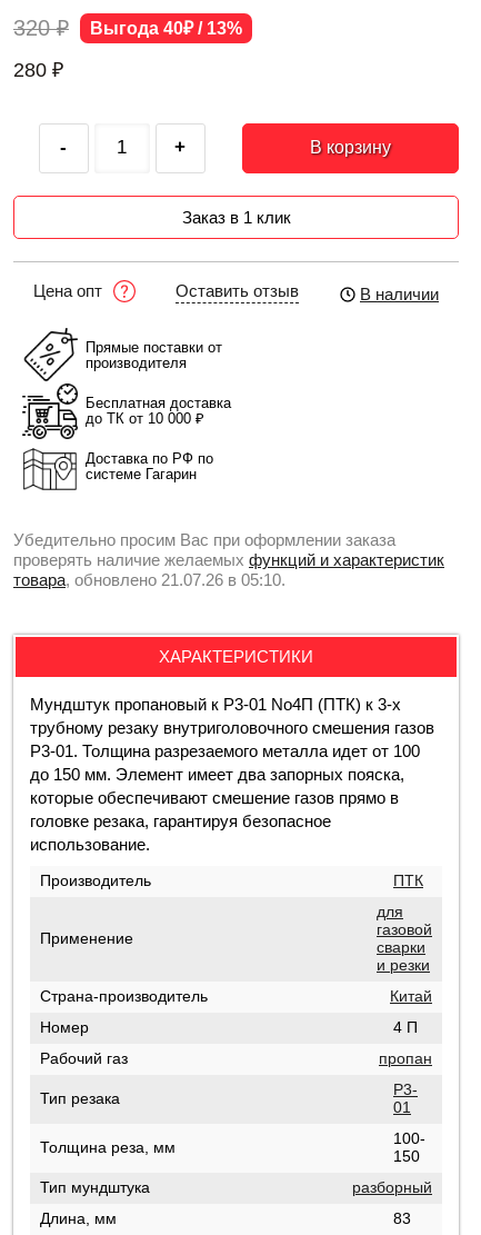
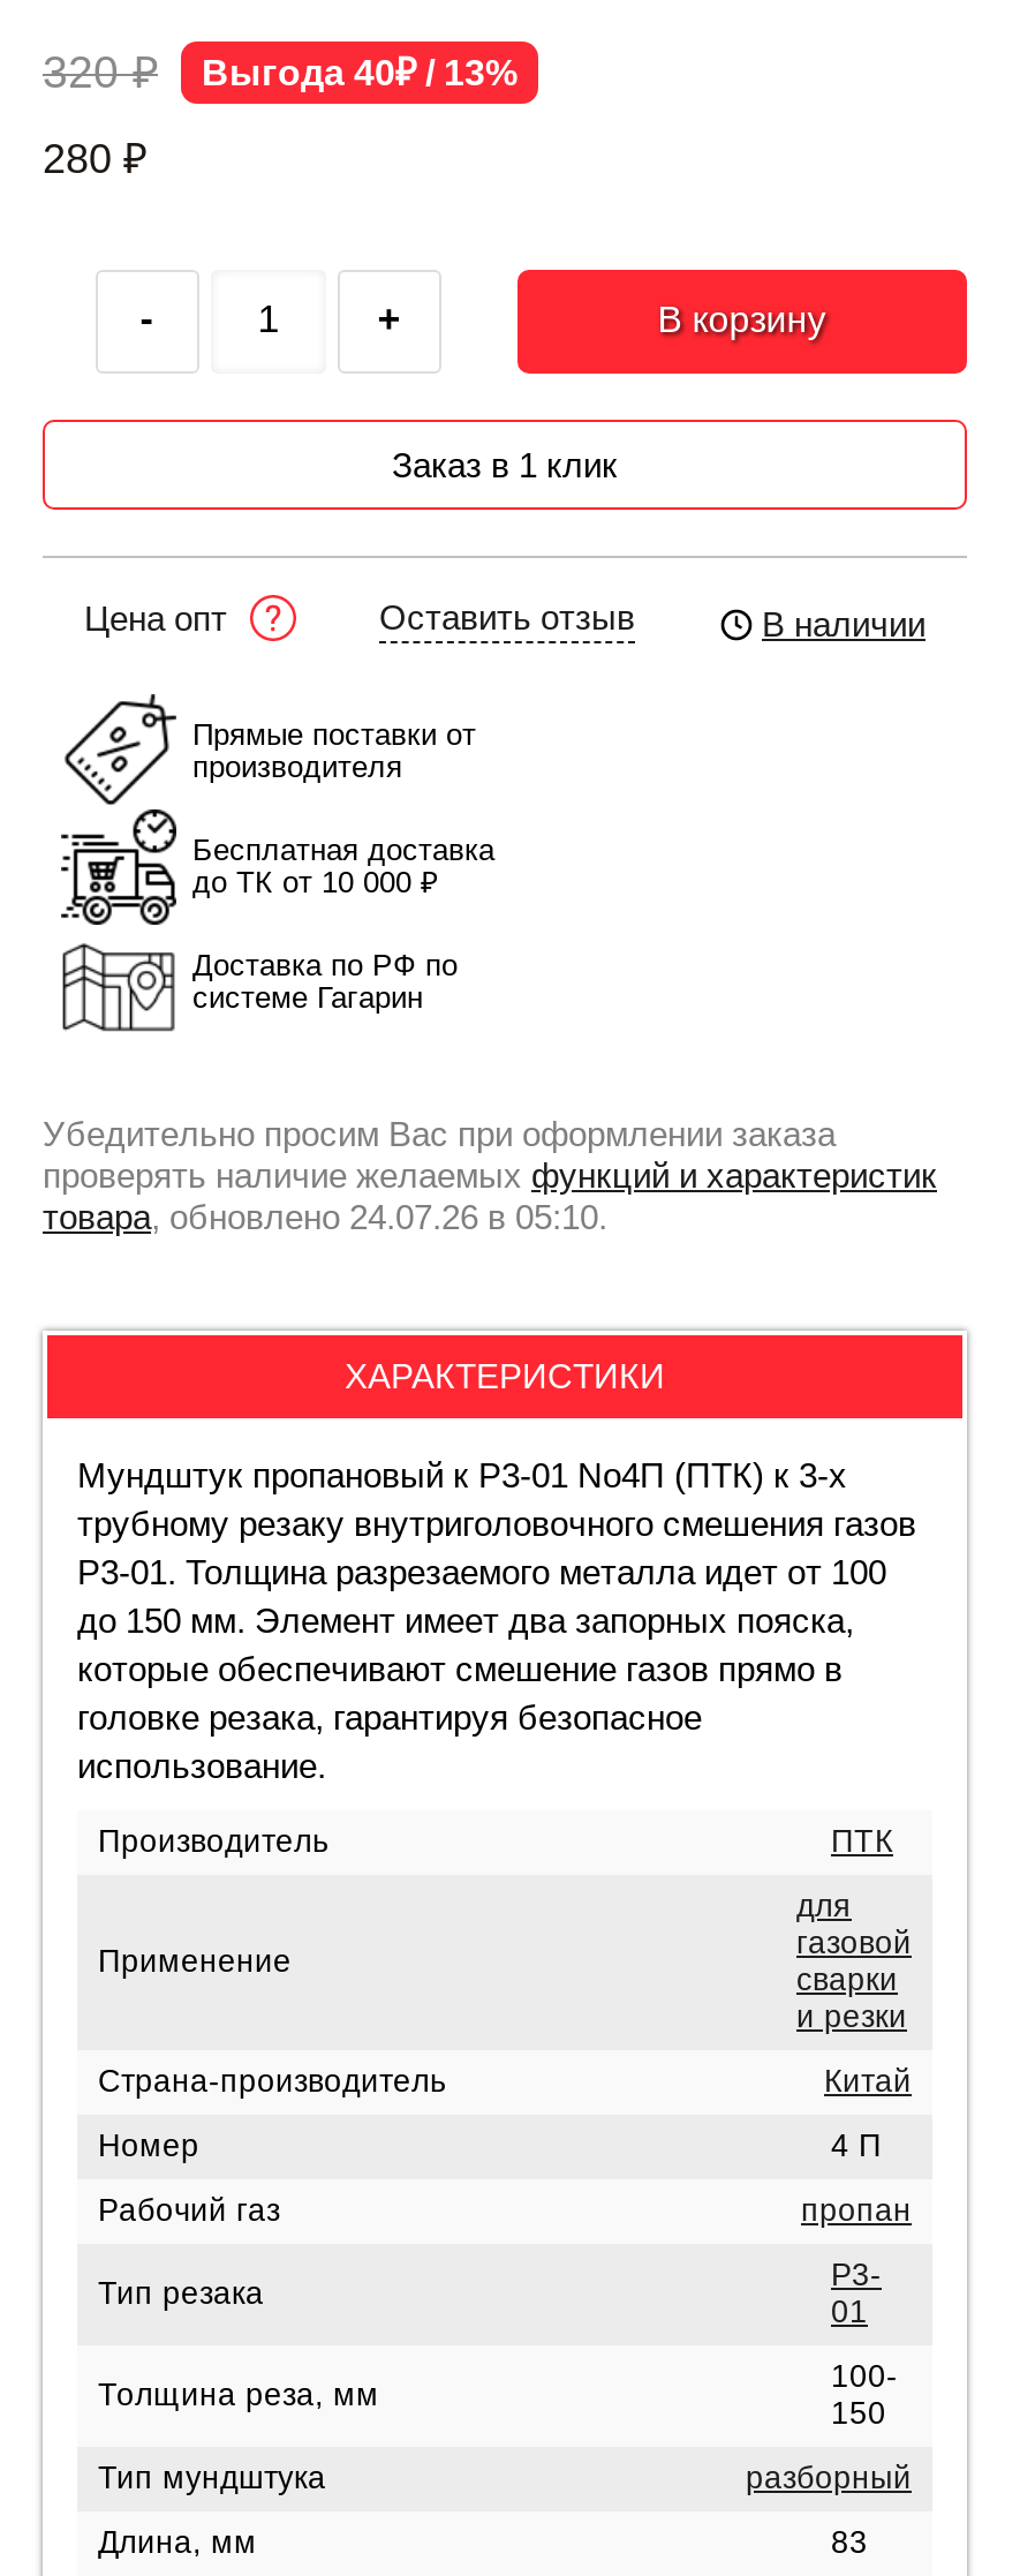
- товара, обновлено 21.07.26 в 05:10.
+ товара, обновлено 24.07.26 в 05:10.
